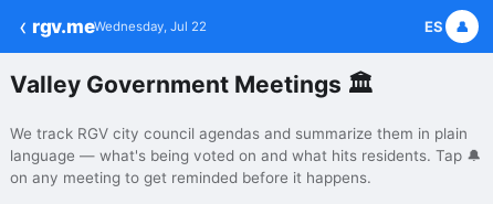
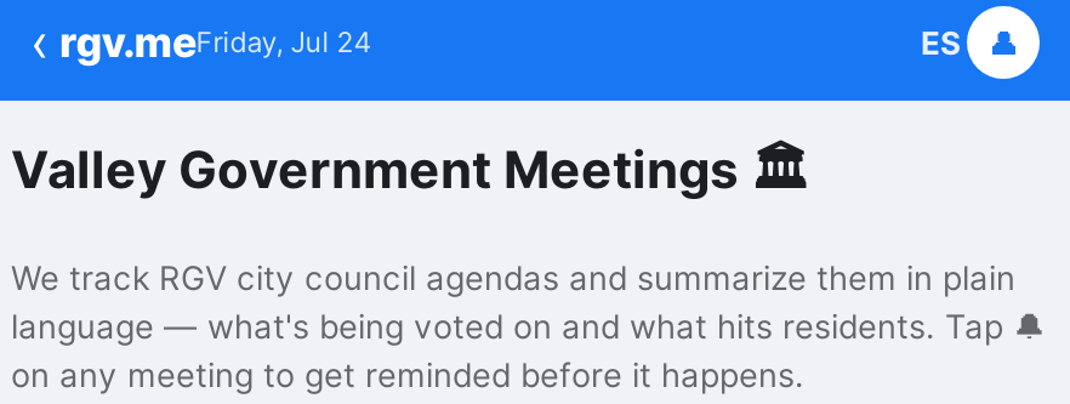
- ‹ rgv.meWednesday, Jul 22
+ ‹ rgv.meFriday, Jul 24
